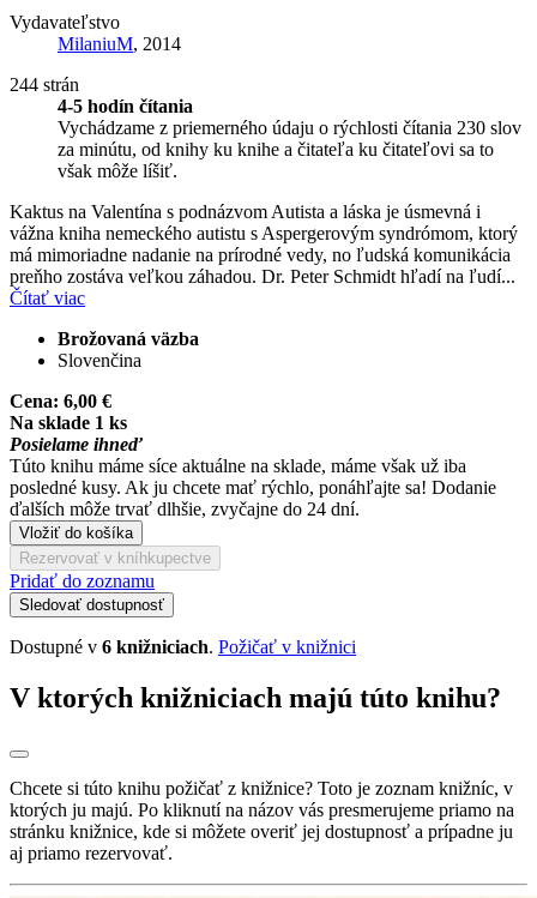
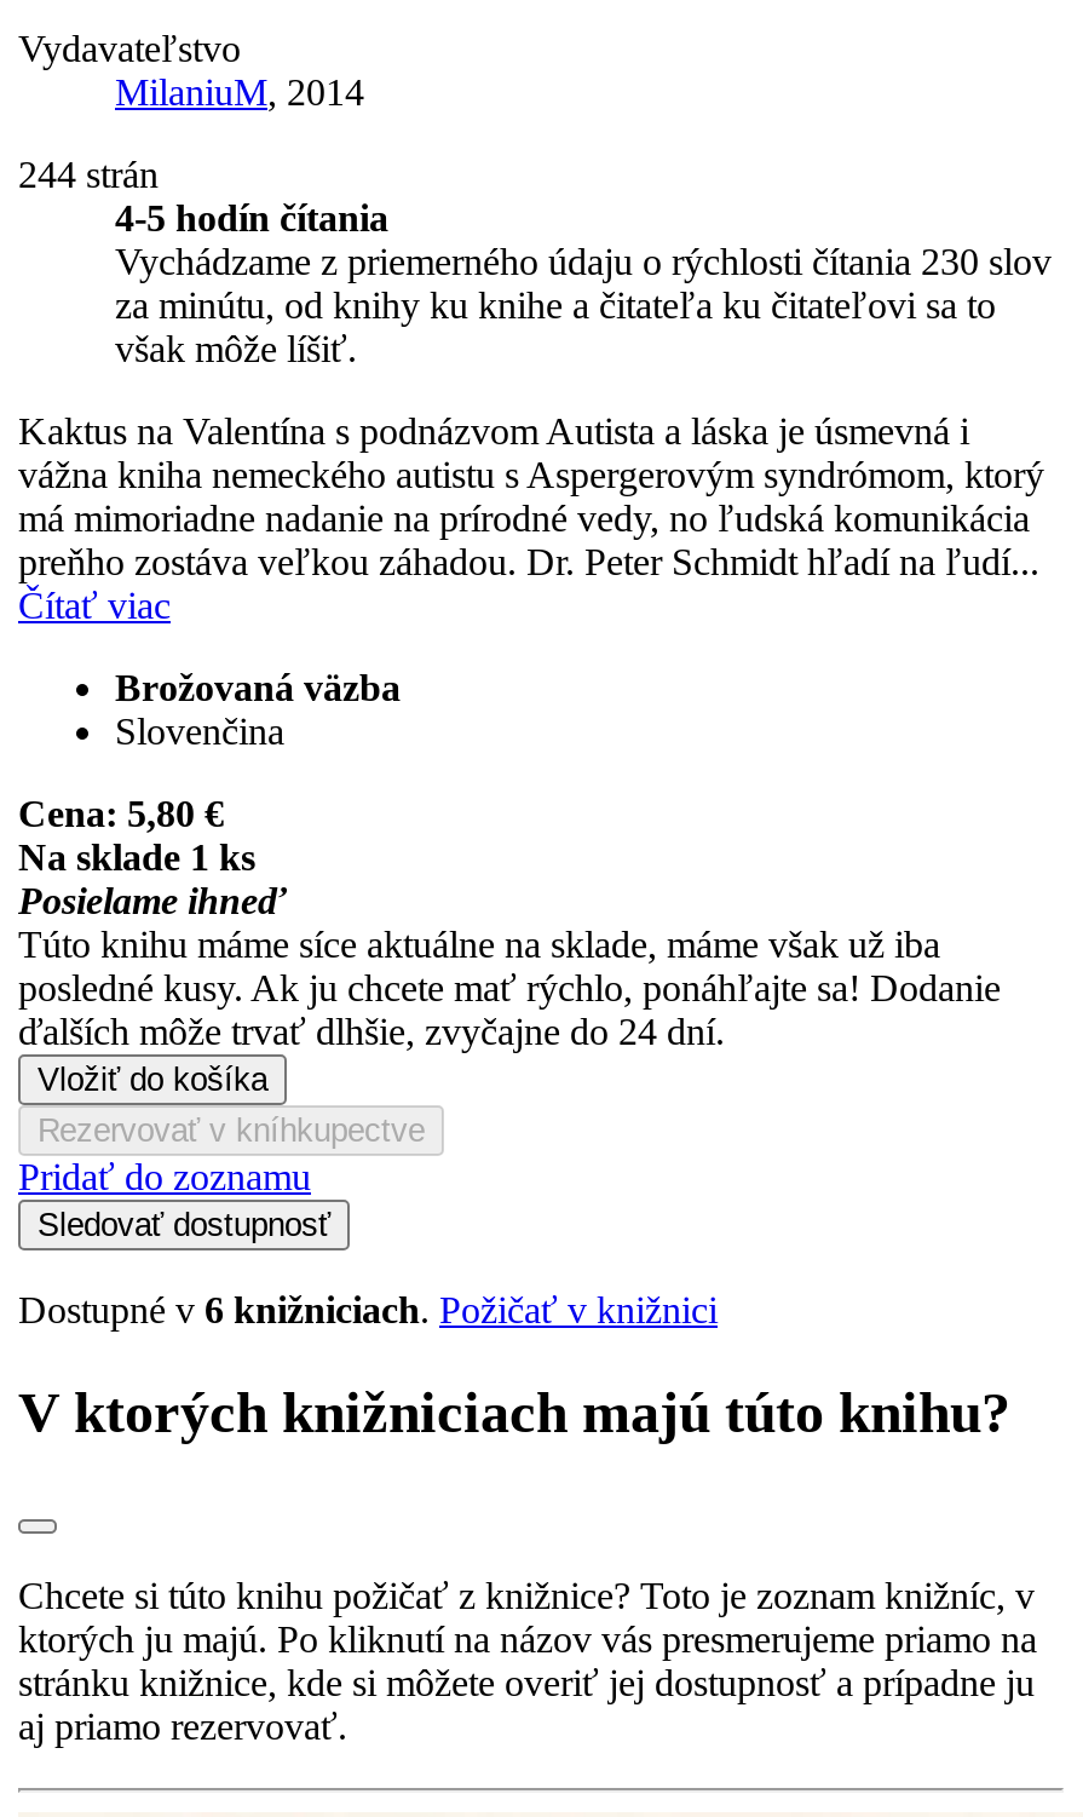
- Cena: 6,00 €
+ Cena: 5,80 €
